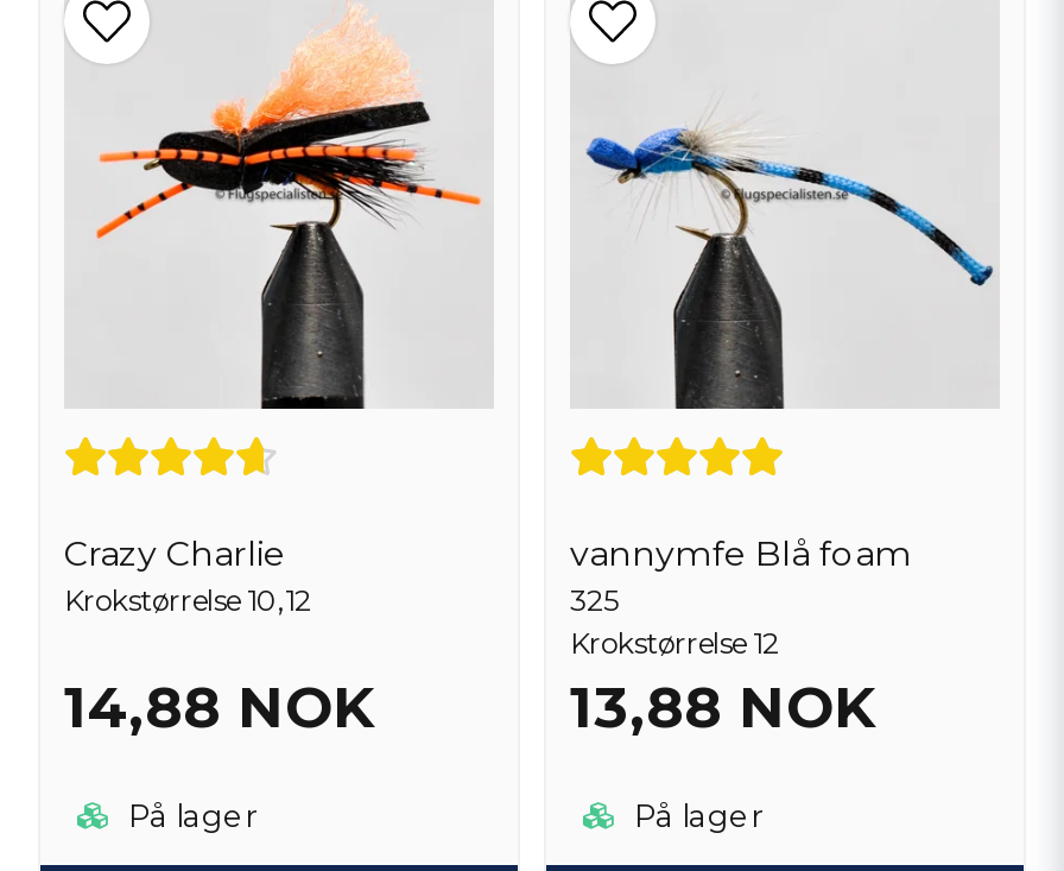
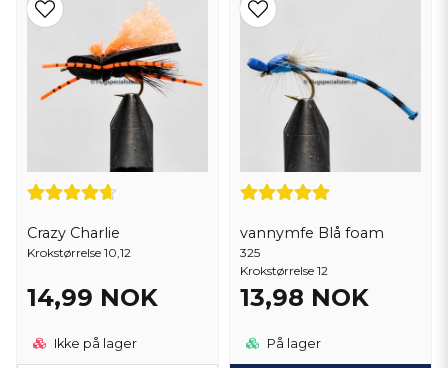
- 14,88 NOK
+ 14,99 NOK

- 13,88 NOK
+ 13,98 NOK

- På lager
+ Ikke på lager
